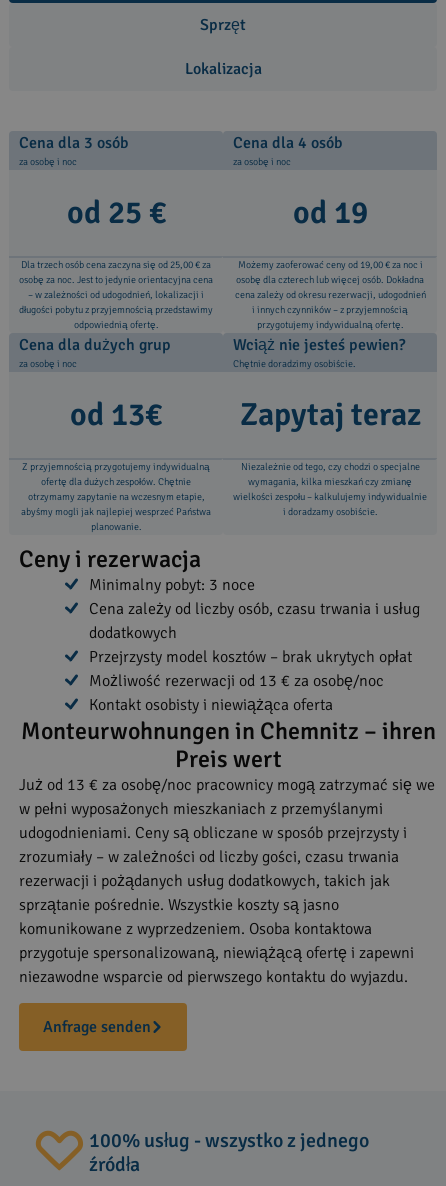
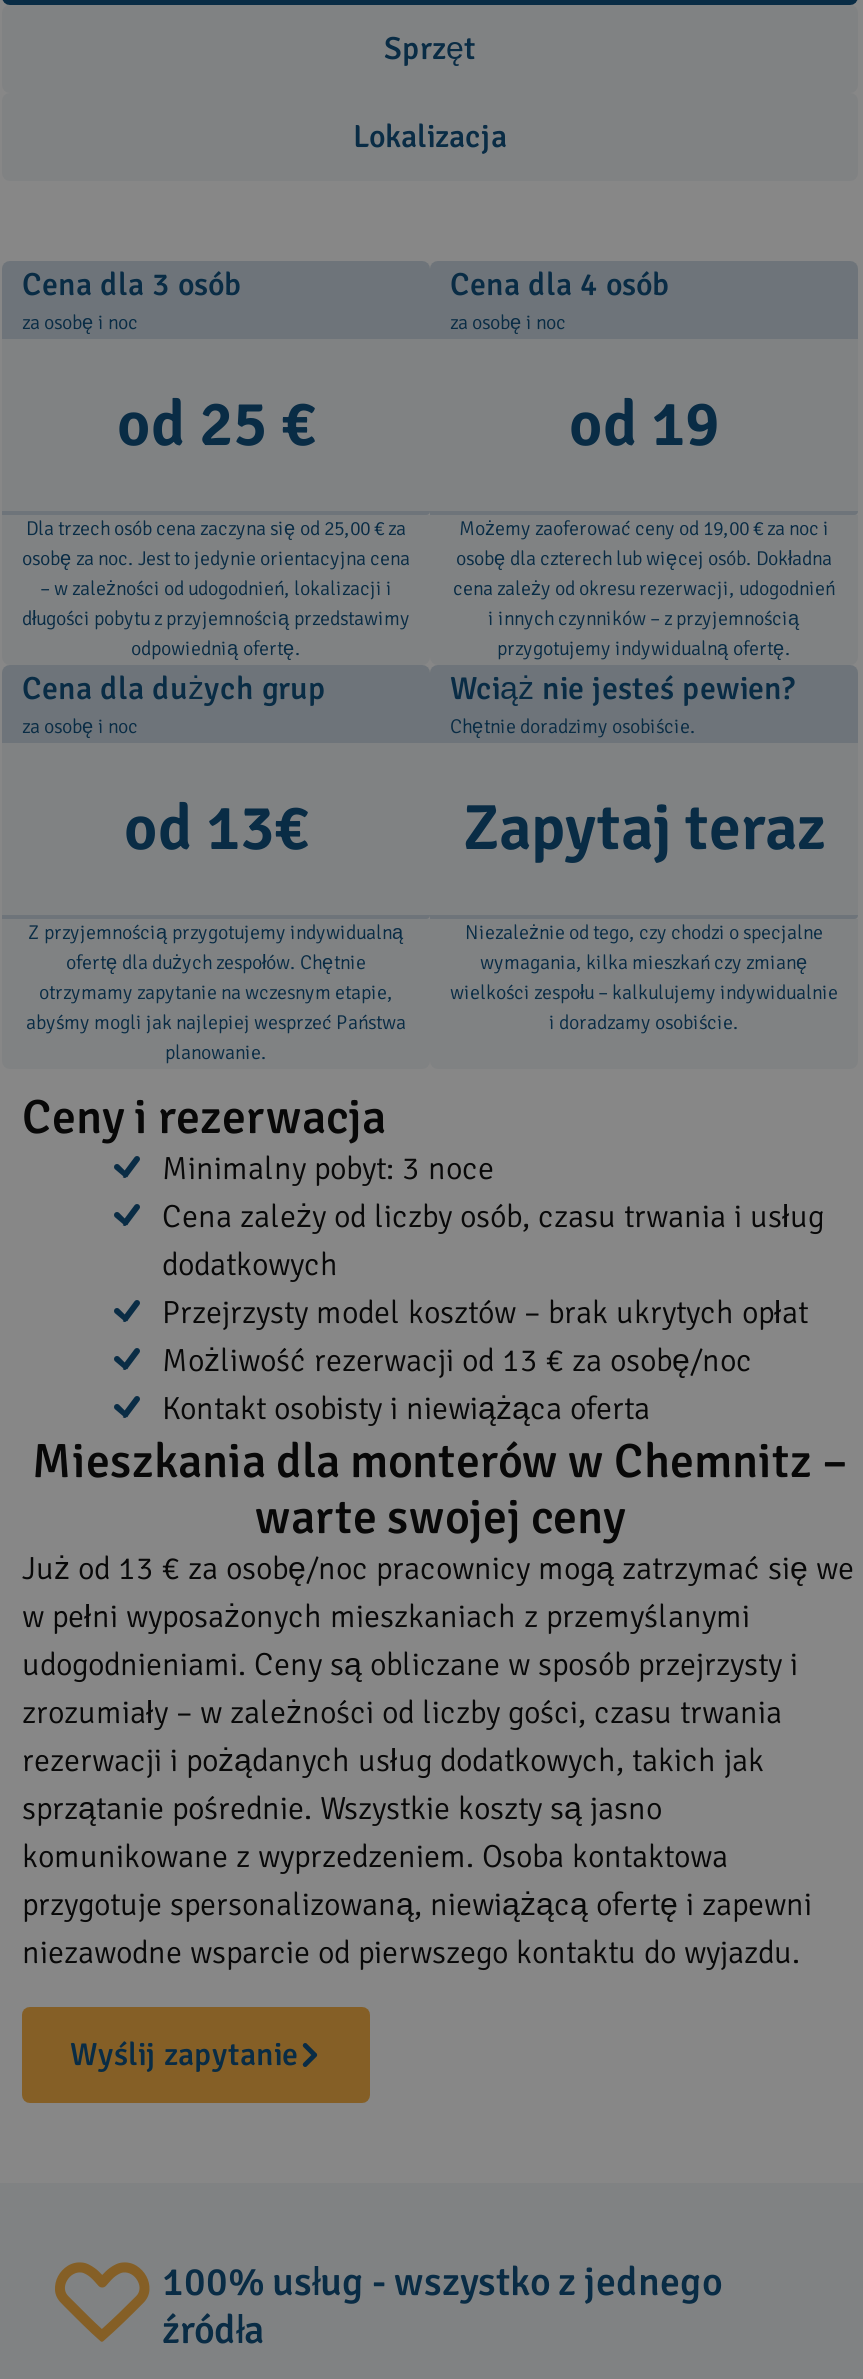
- Monteurwohnungen in Chemnitz – ihren
- Preis wert
+ Mieszkania dla monterów w Chemnitz –
+ warte swojej ceny

- Anfrage senden
+ Wyślij zapytanie
